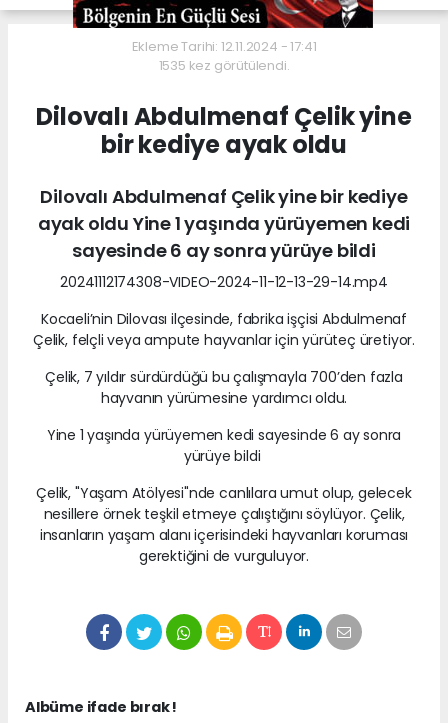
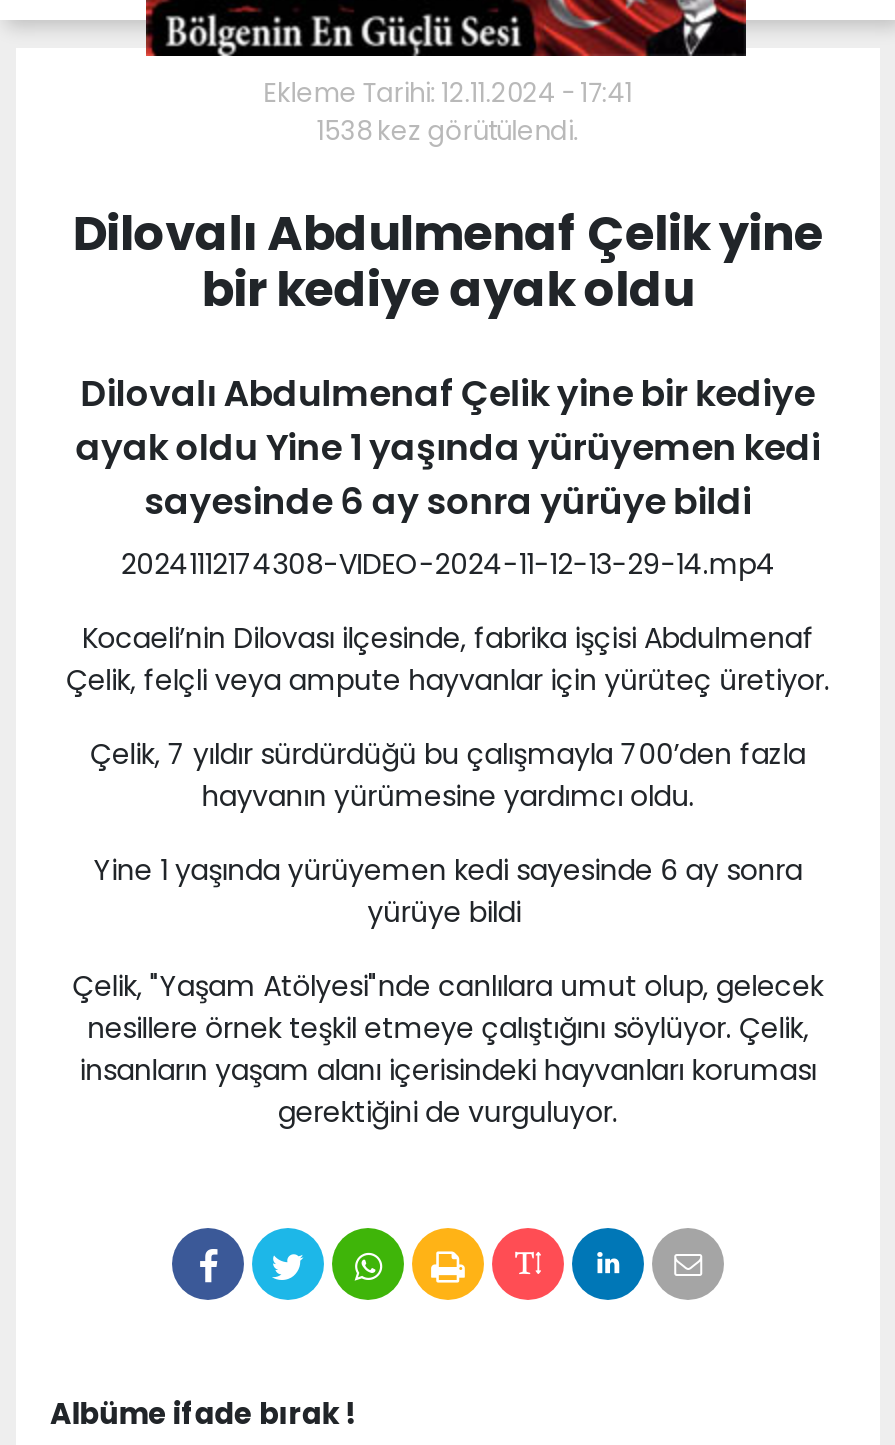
- 1535 kez görütülendi.
+ 1538 kez görütülendi.
